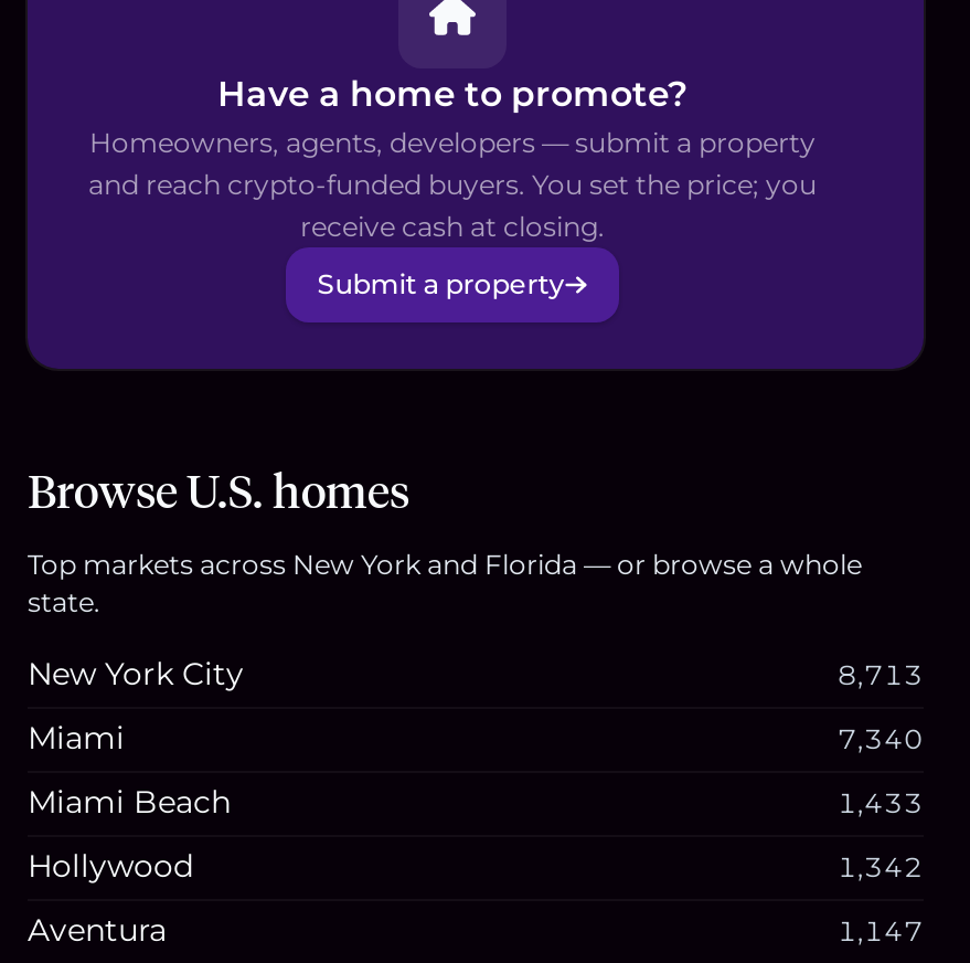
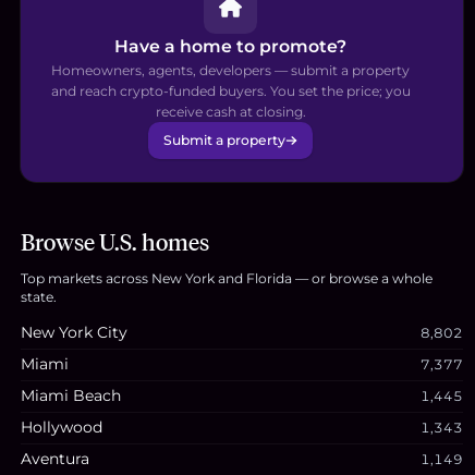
- 8,713
+ 8,802

- 7,340
+ 7,377

- 1,433
+ 1,445

- 1,342
+ 1,343

- 1,147
+ 1,149
